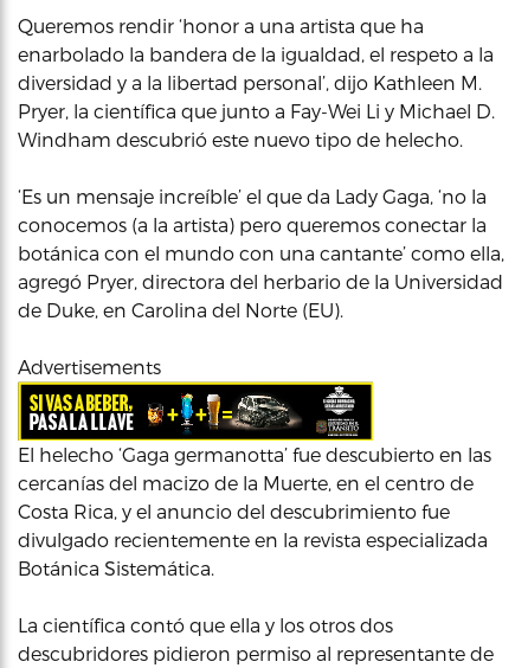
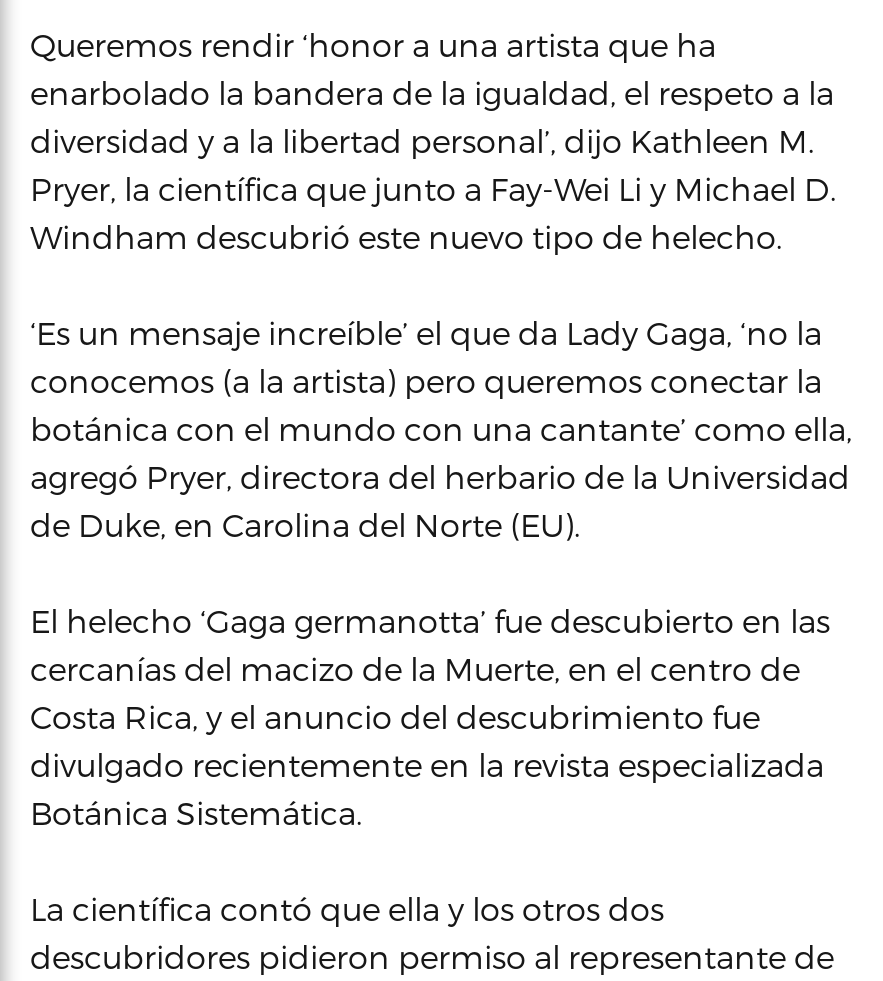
- Advertisements

- [image]
